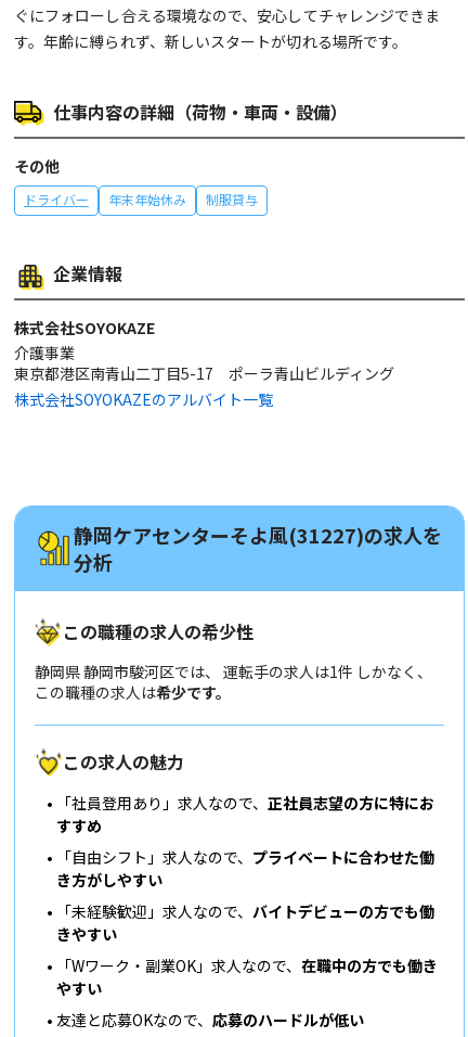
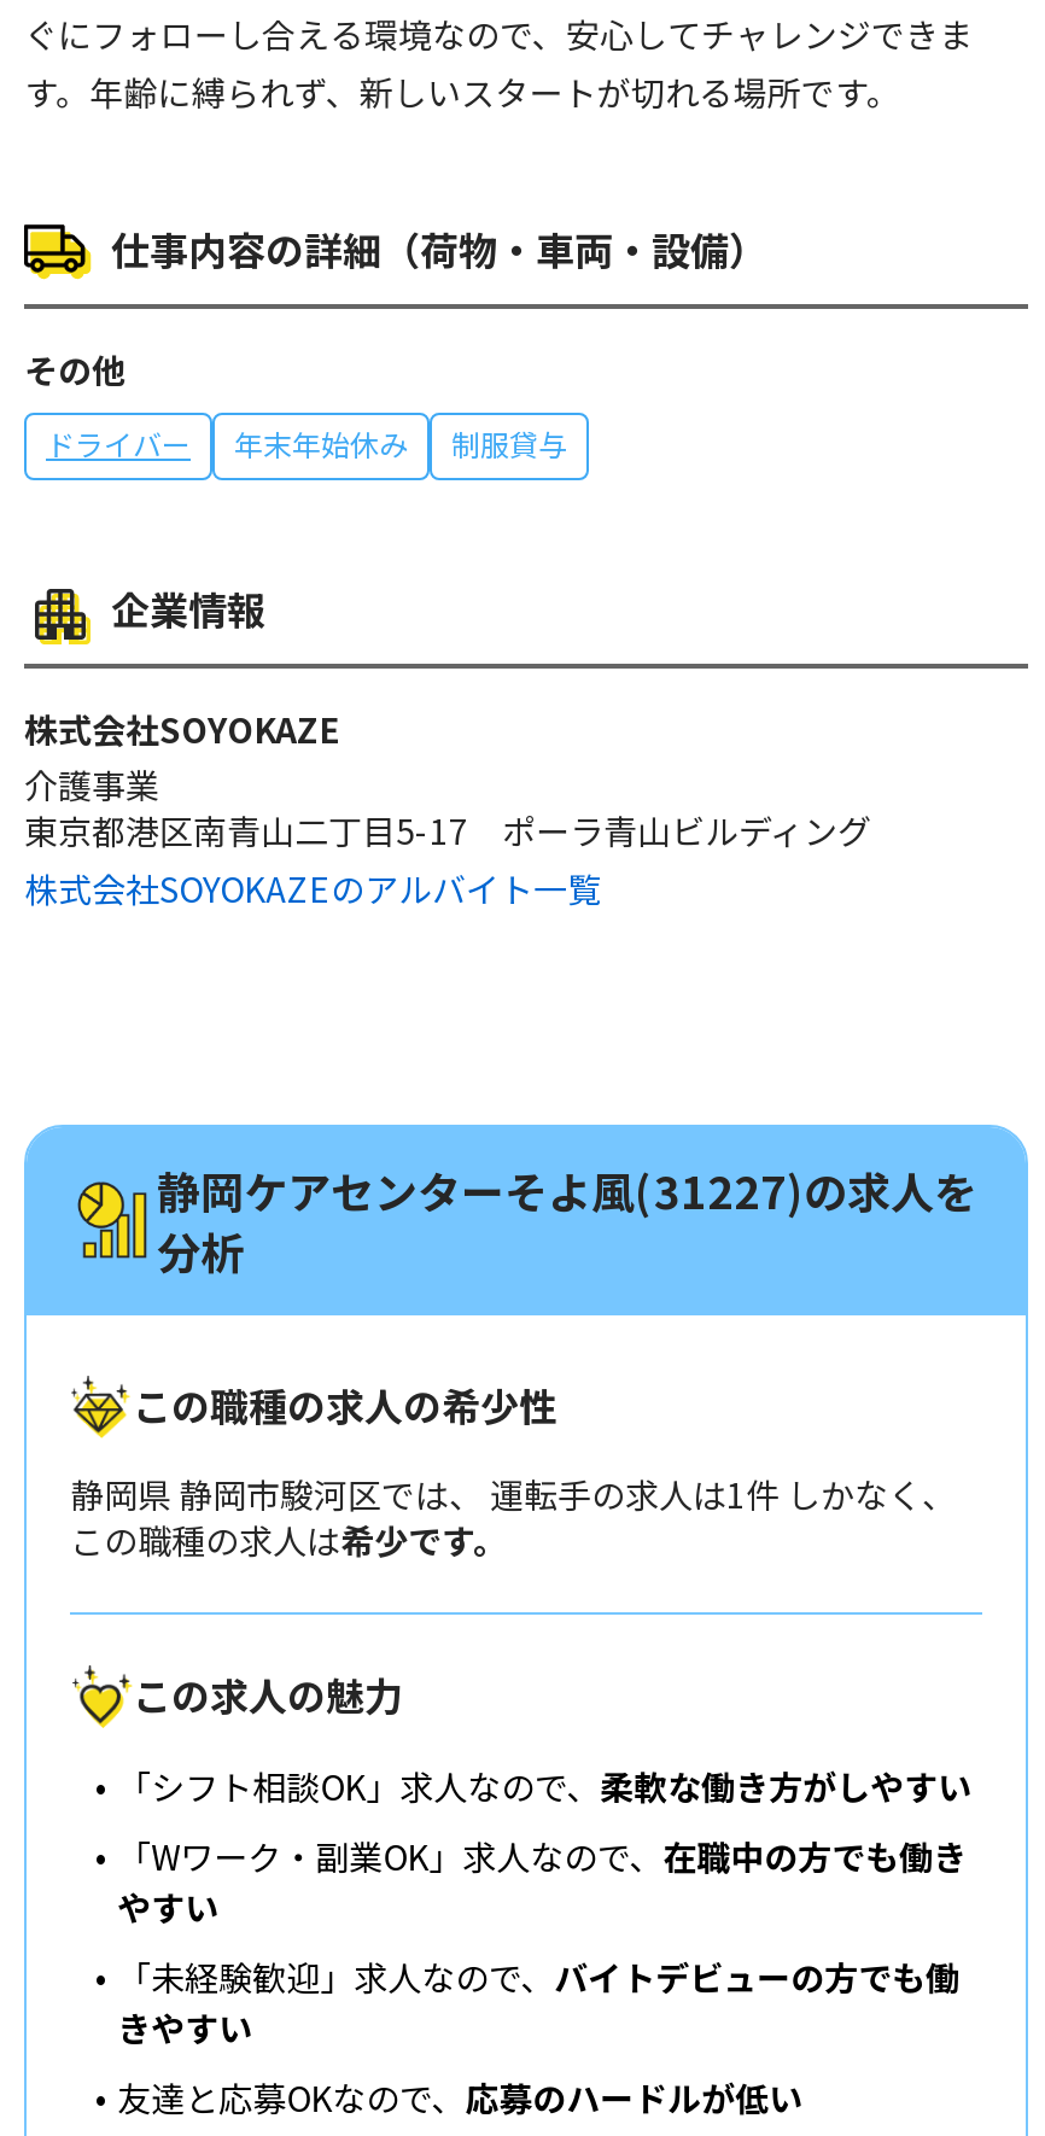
- 「社員登用あり」求人なので、正社員志望の方に特にお
- すすめ
- 「自由シフト」求人なので、プライベートに合わせた働
- き方がしやすい
+ 「シフト相談OK」求人なので、柔軟な働き方がしやすい

moved up: 「Wワーク・副業OK」求人なので、在職中の方でも働き | やすい
